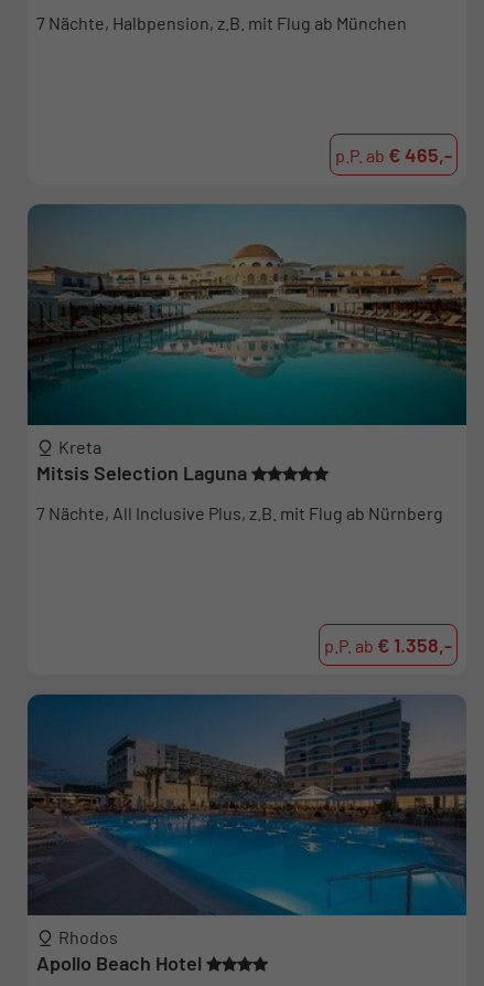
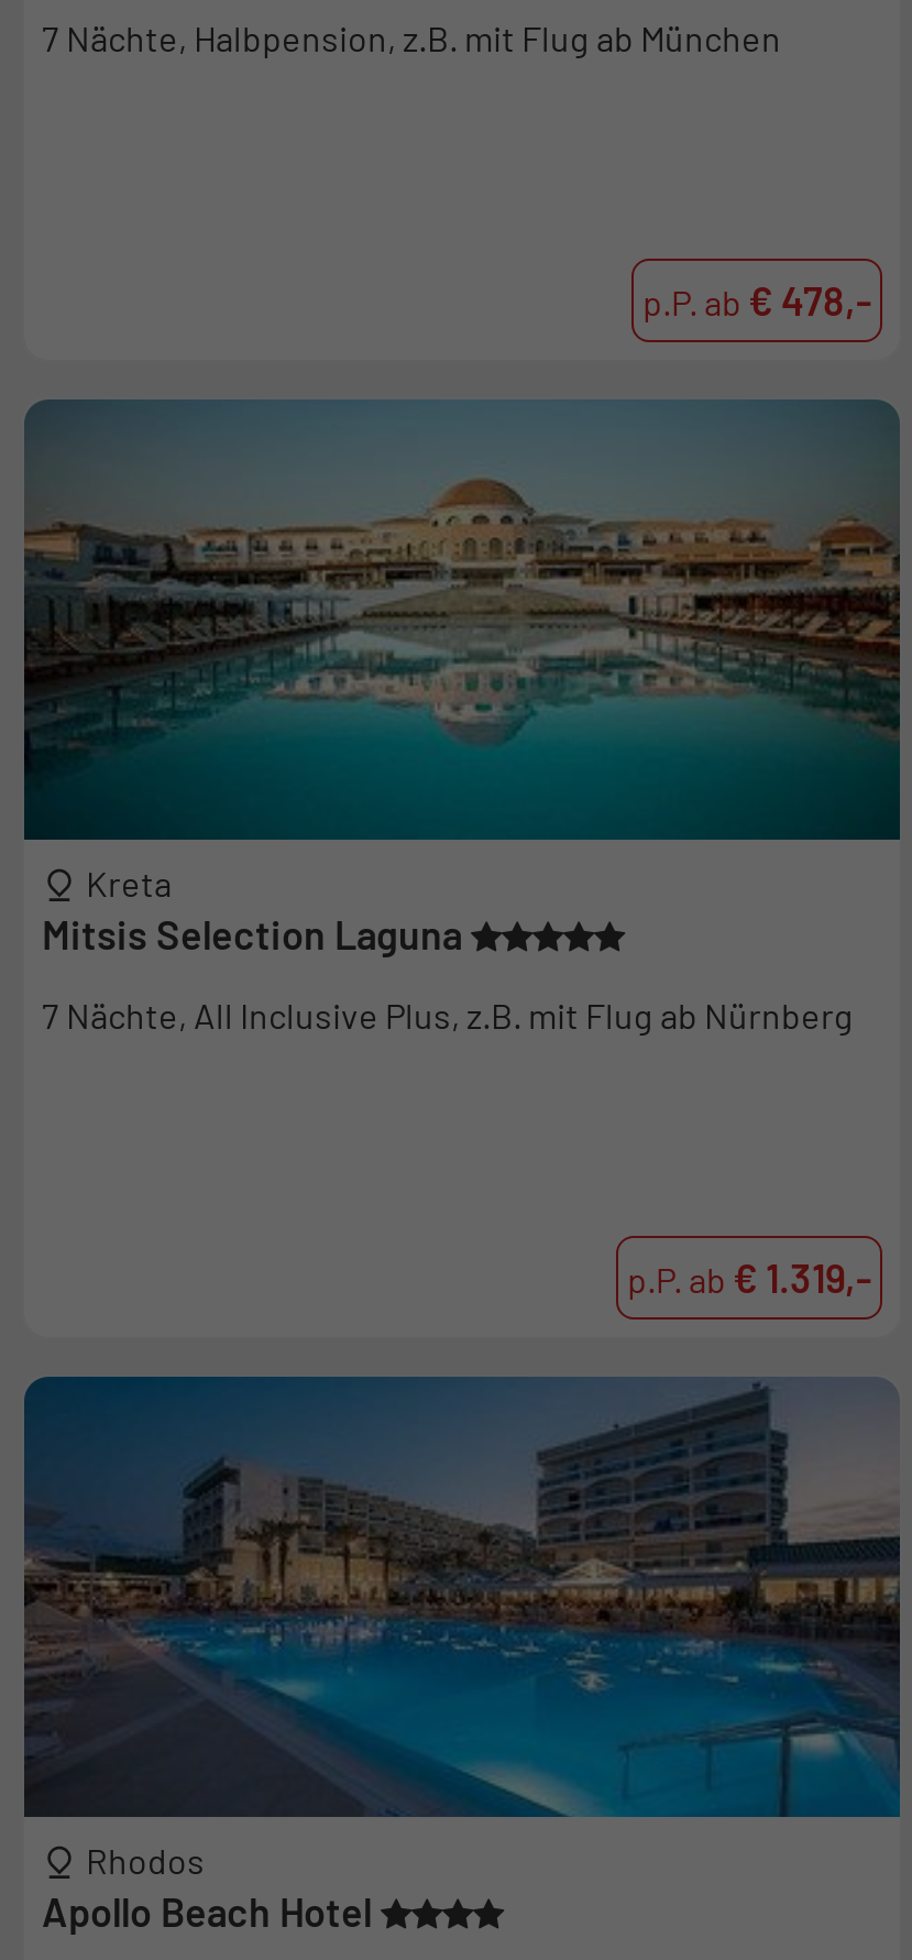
- p.P. ab € 465,-
+ p.P. ab € 478,-

- p.P. ab € 1.358,-
+ p.P. ab € 1.319,-
